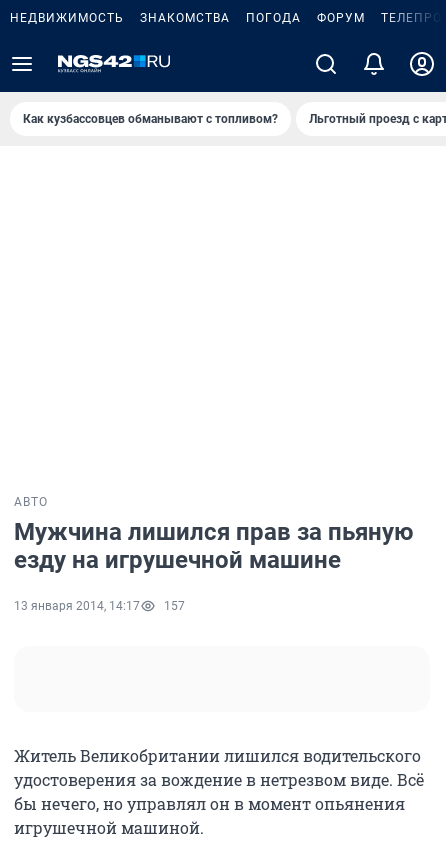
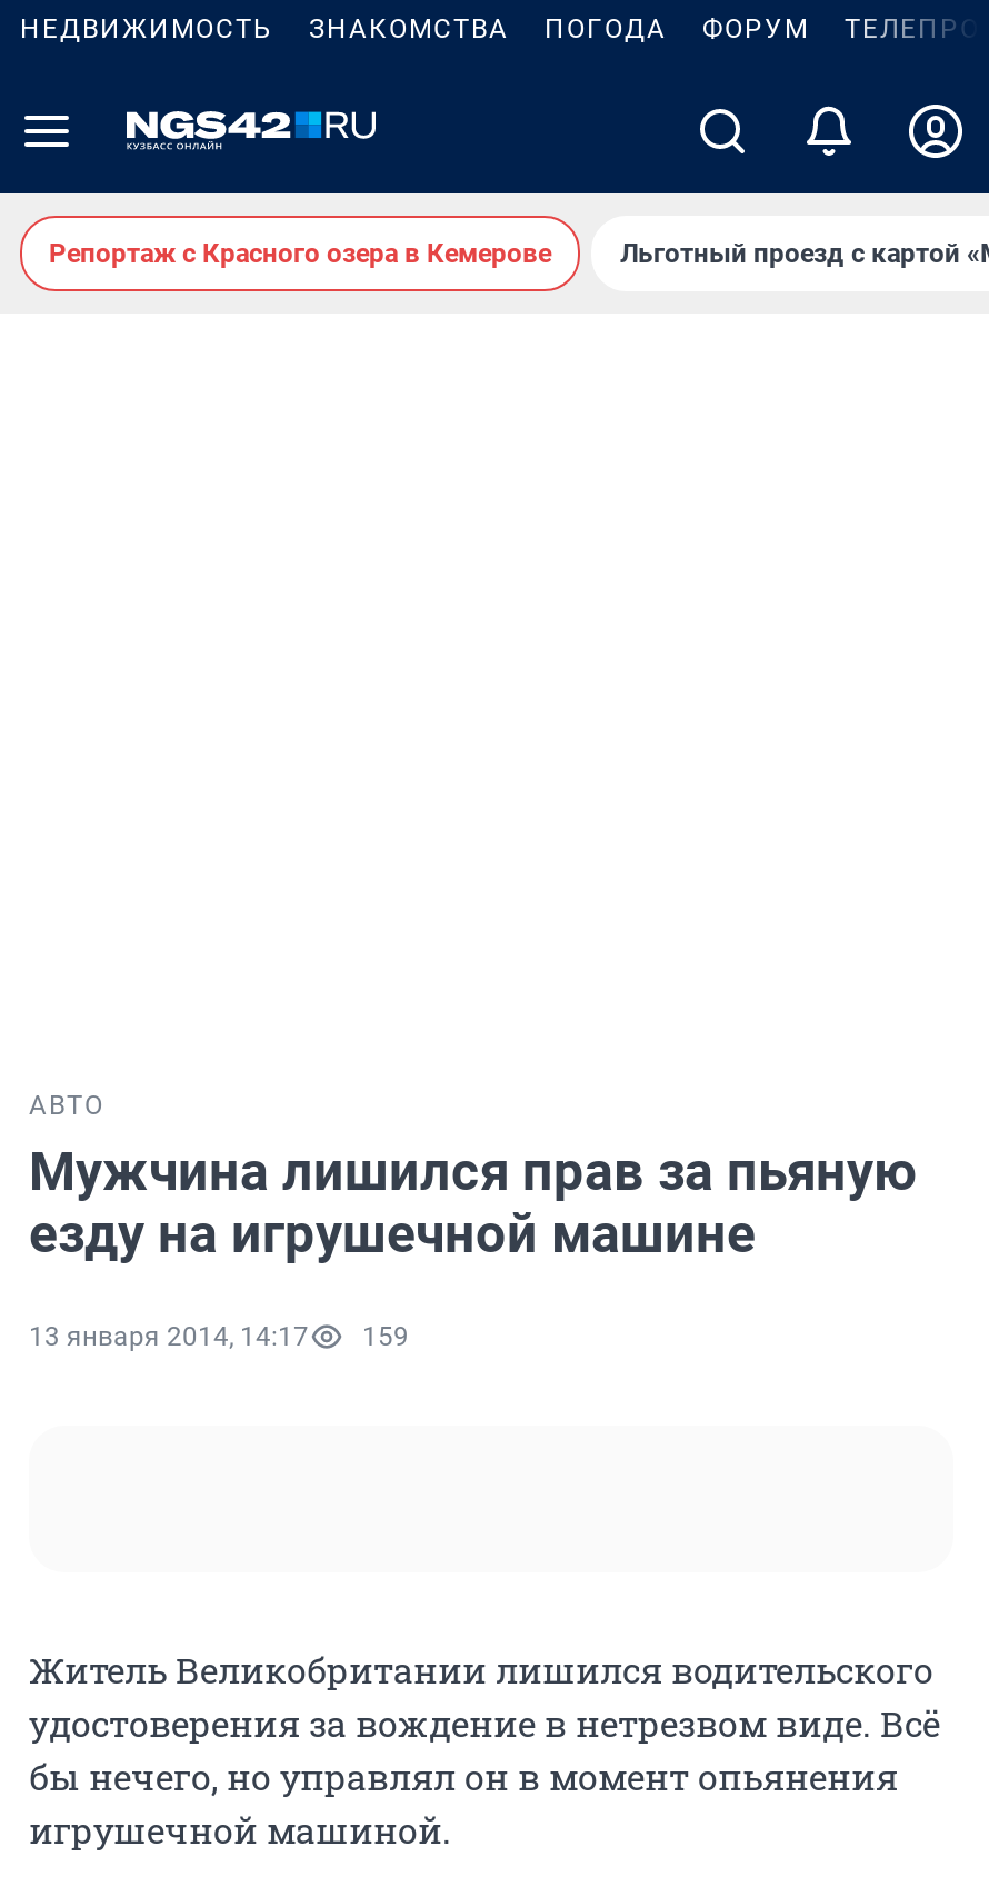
- Как кузбассовцев обманывают с топливом?
+ Репортаж с Красного озера в Кемерове

- 13 января 2014, 14:17 157
+ 13 января 2014, 14:17 159
